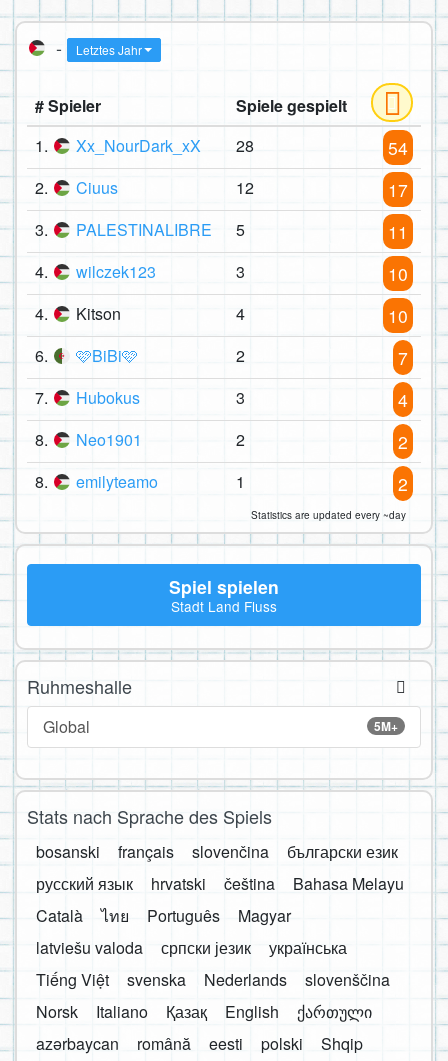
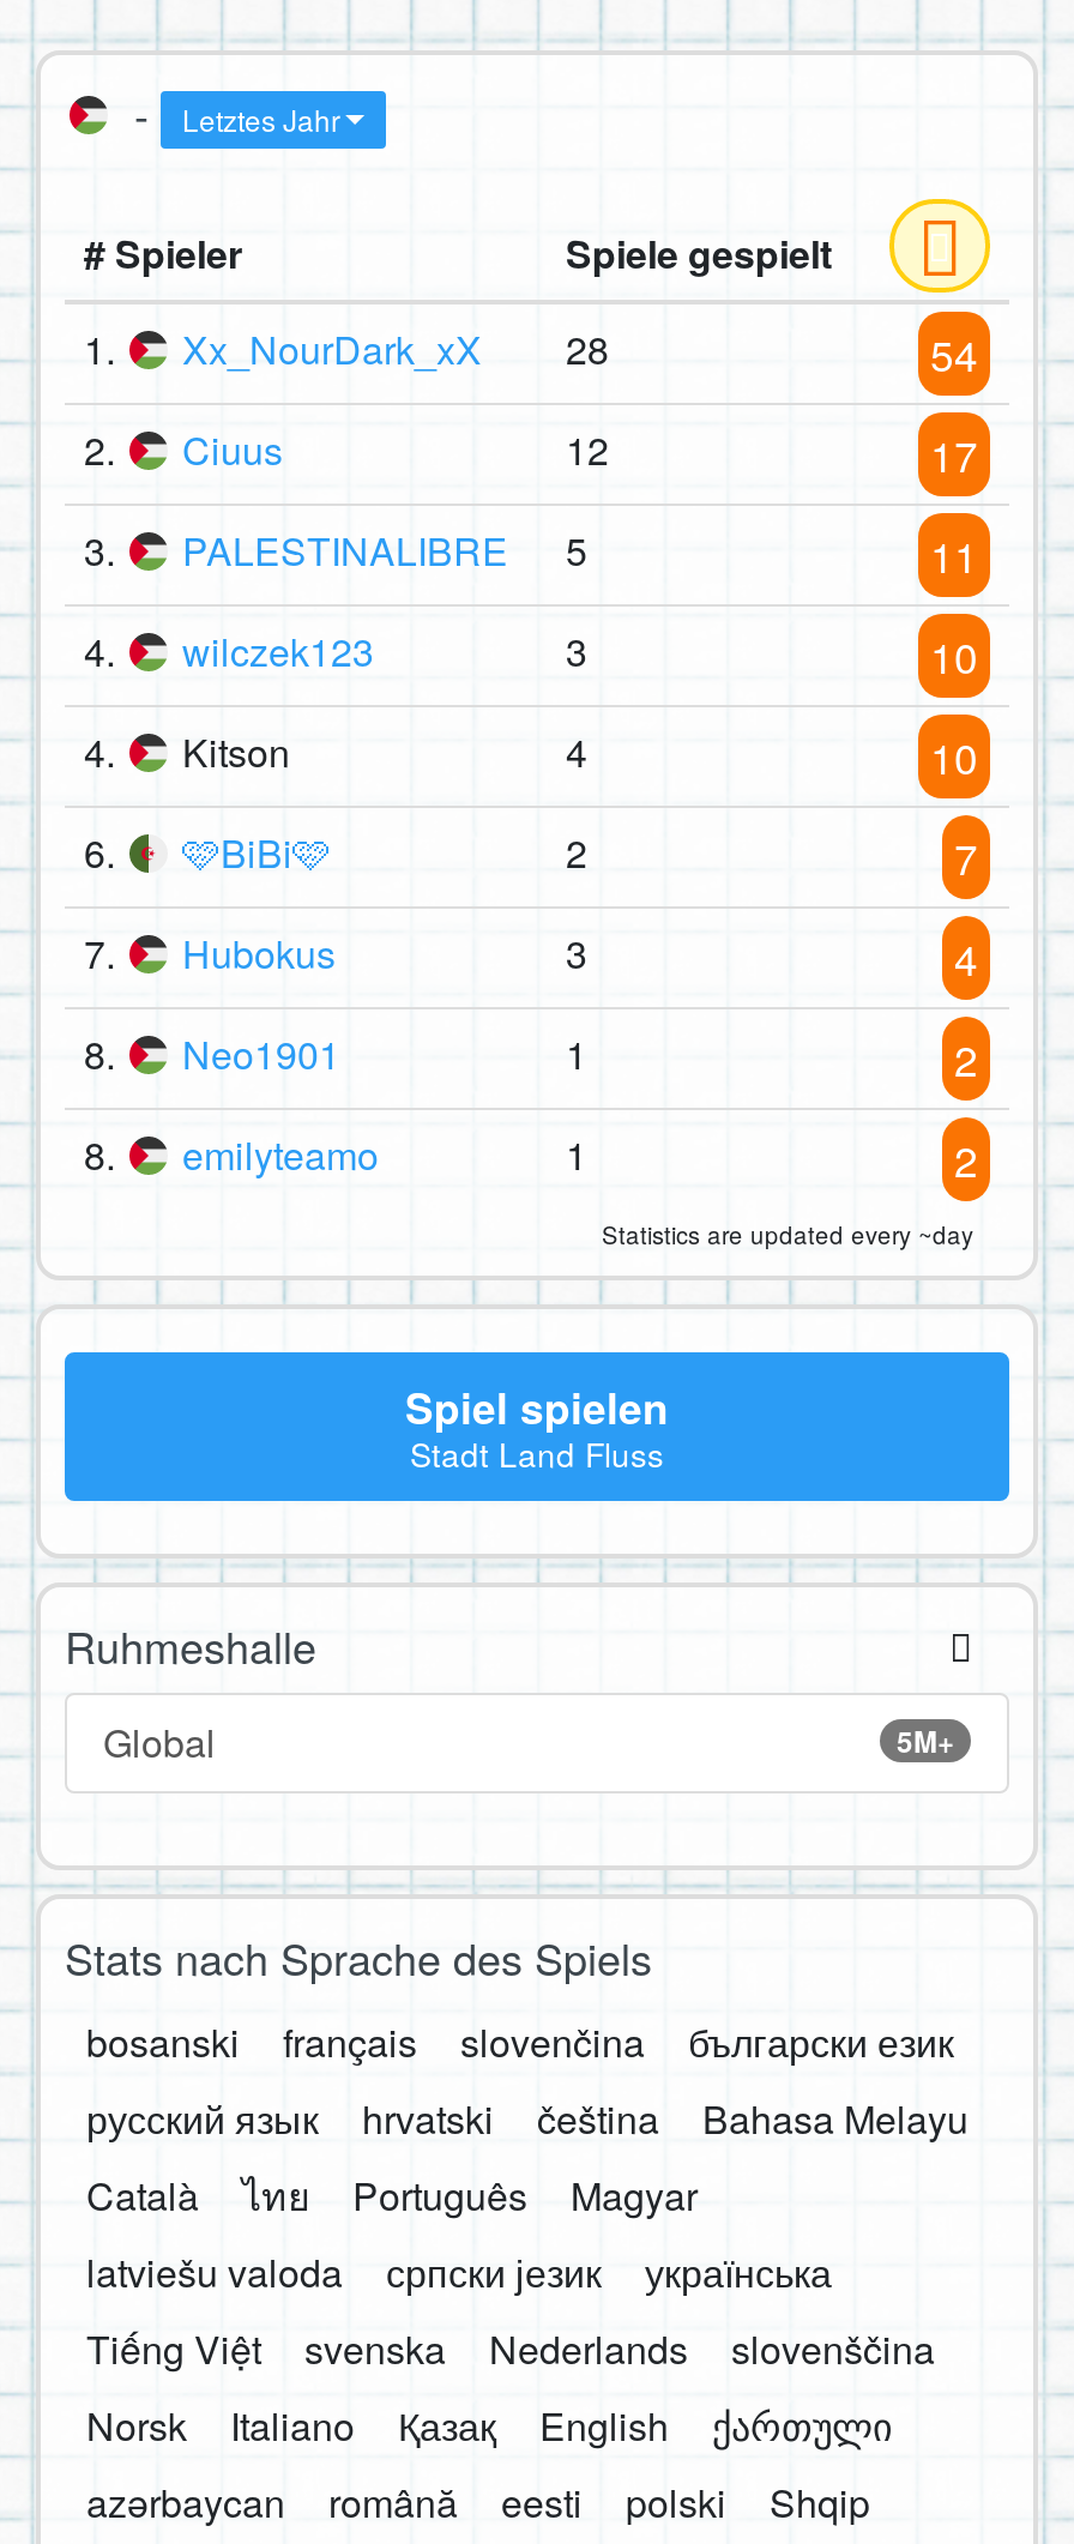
- 2
+ 1
